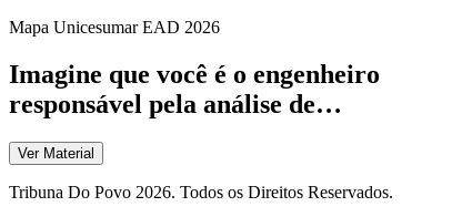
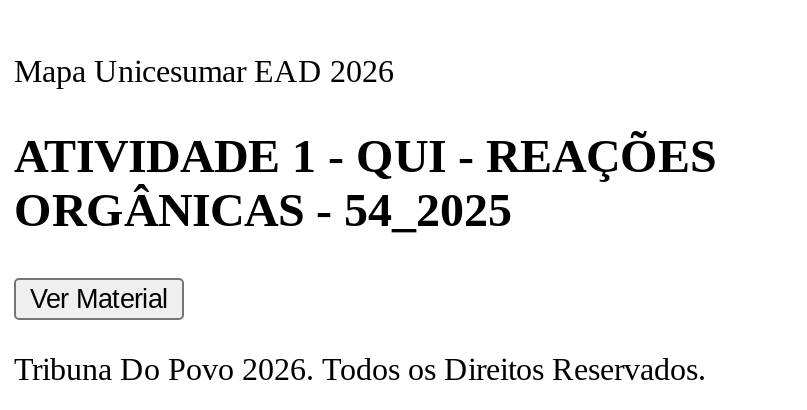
- Imagine que você é o engenheiro
- responsável pela análise de…
+ ATIVIDADE 1 - QUI - REAÇÕES
+ ORGÂNICAS - 54_2025
